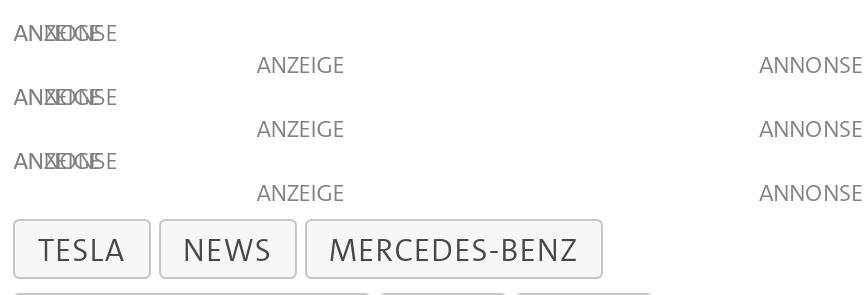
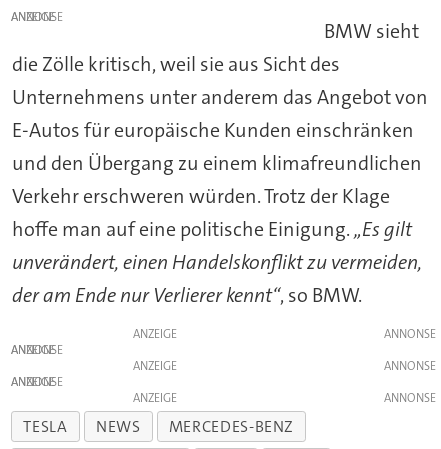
+ BMW sieht
+ die Zölle kritisch, weil sie aus Sicht des
+ Unternehmens unter anderem das Angebot von
+ E-Autos für europäische Kunden einschränken
+ und den Übergang zu einem klimafreundlichen
+ Verkehr erschweren würden. Trotz der Klage
+ hoffe man auf eine politische Einigung. „Es gilt
+ unverändert, einen Handelskonflikt zu vermeiden,
+ der am Ende nur Verlierer kennt“, so BMW.
